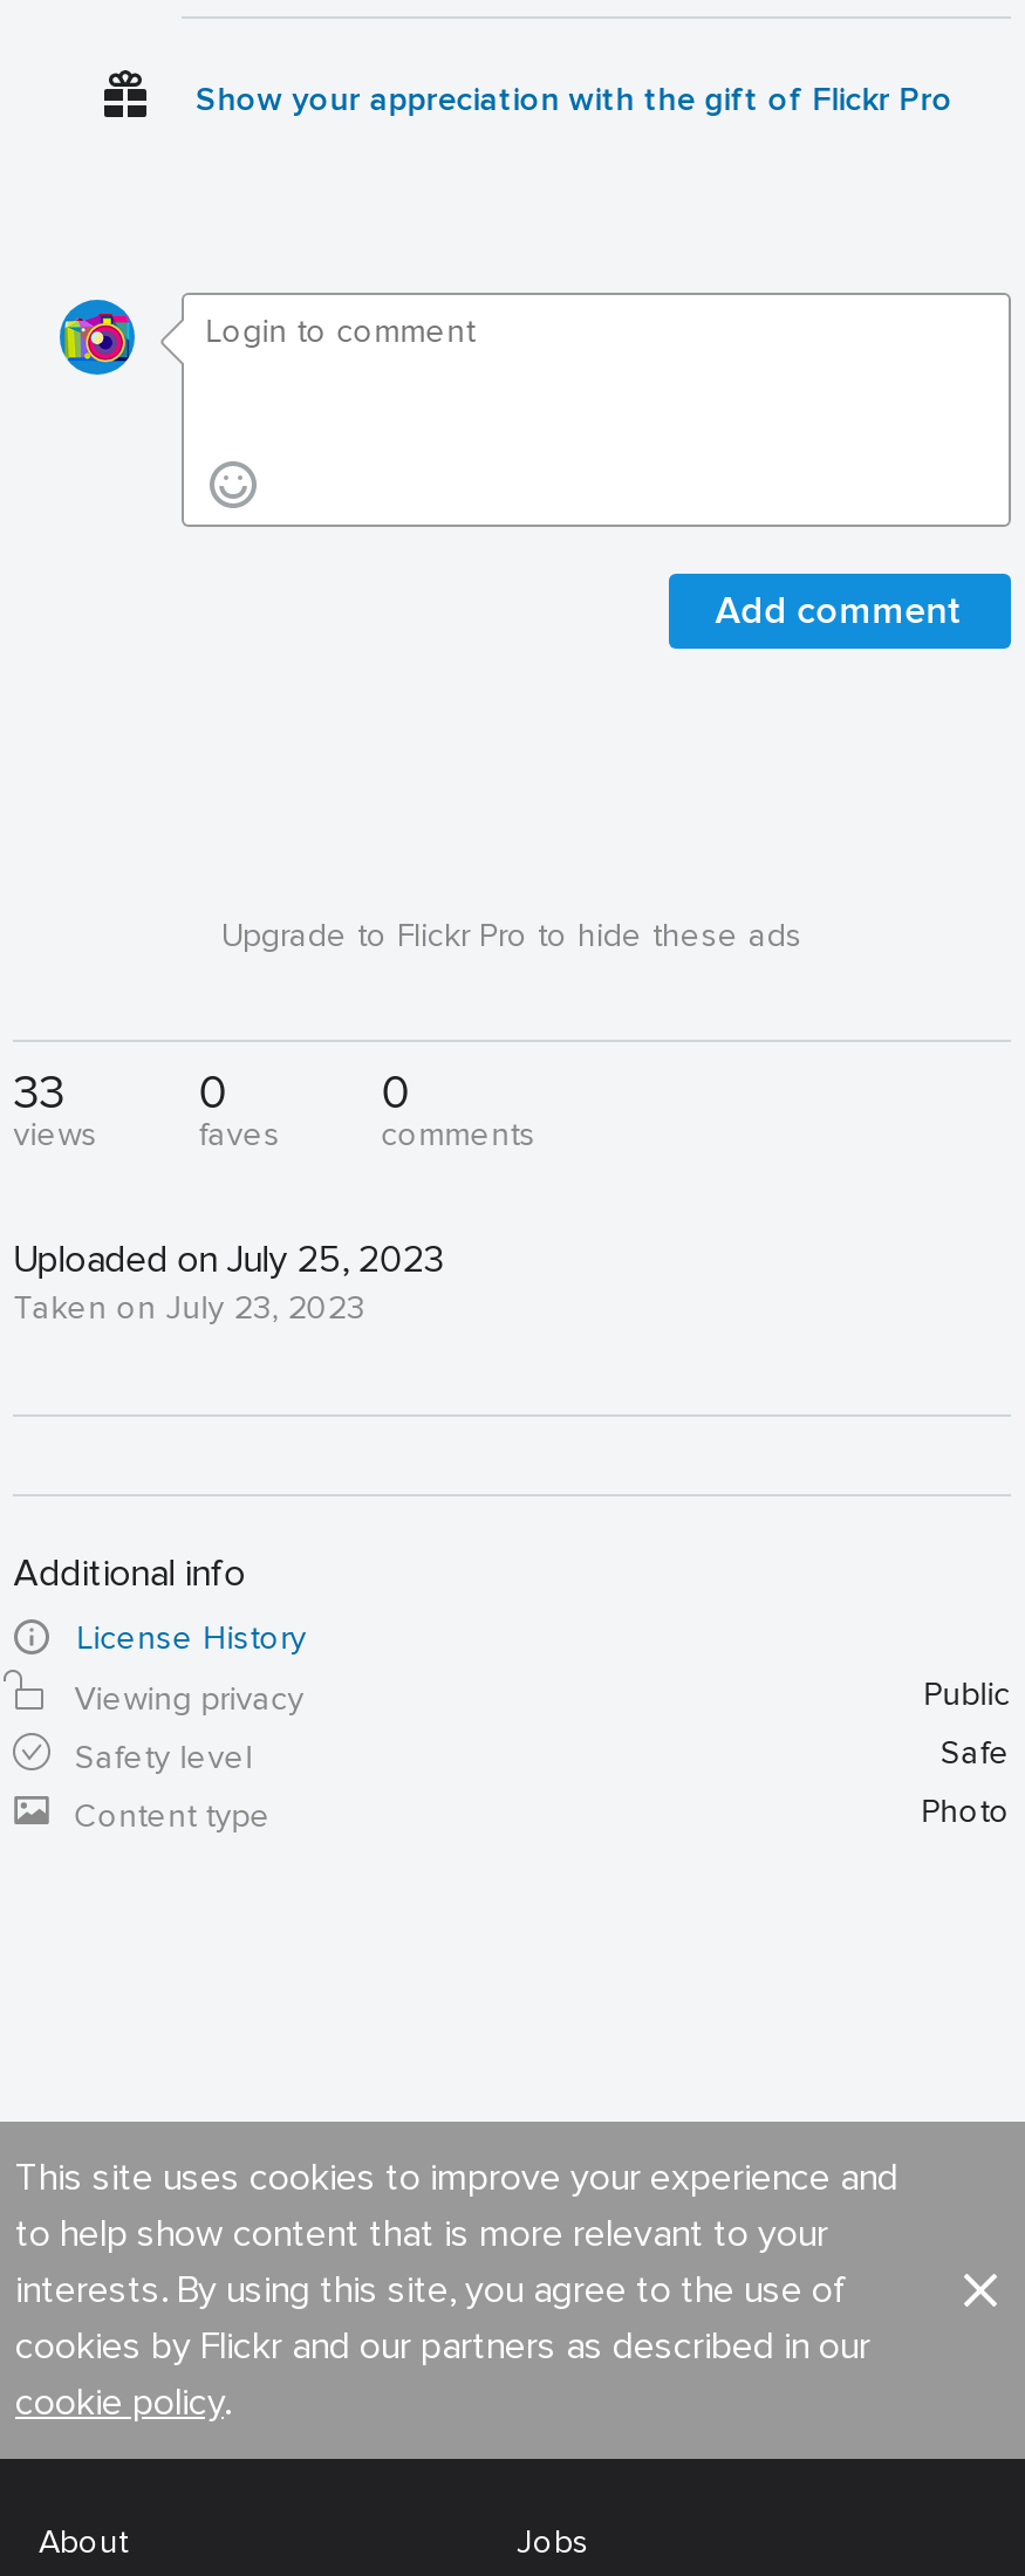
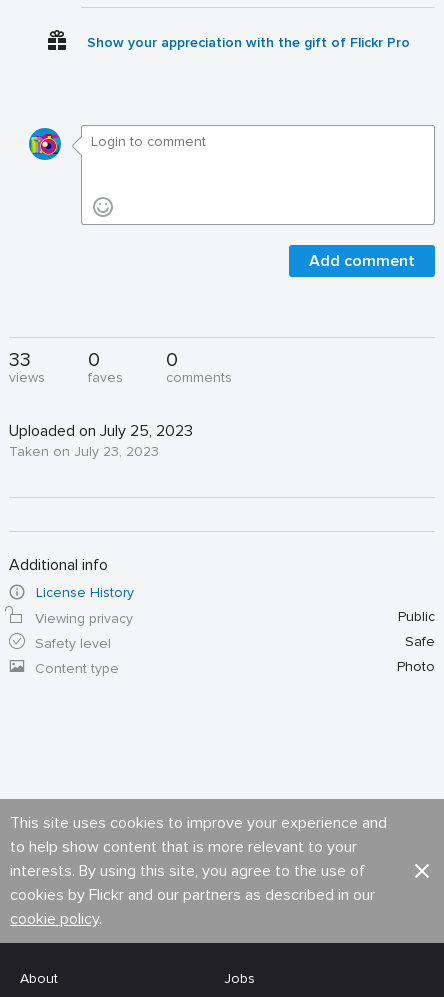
- Upgrade to Flickr Pro to hide these ads
